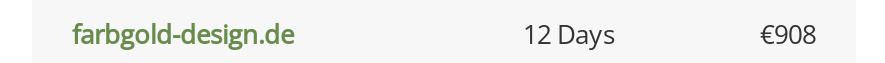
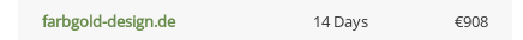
- 12 Days
+ 14 Days
